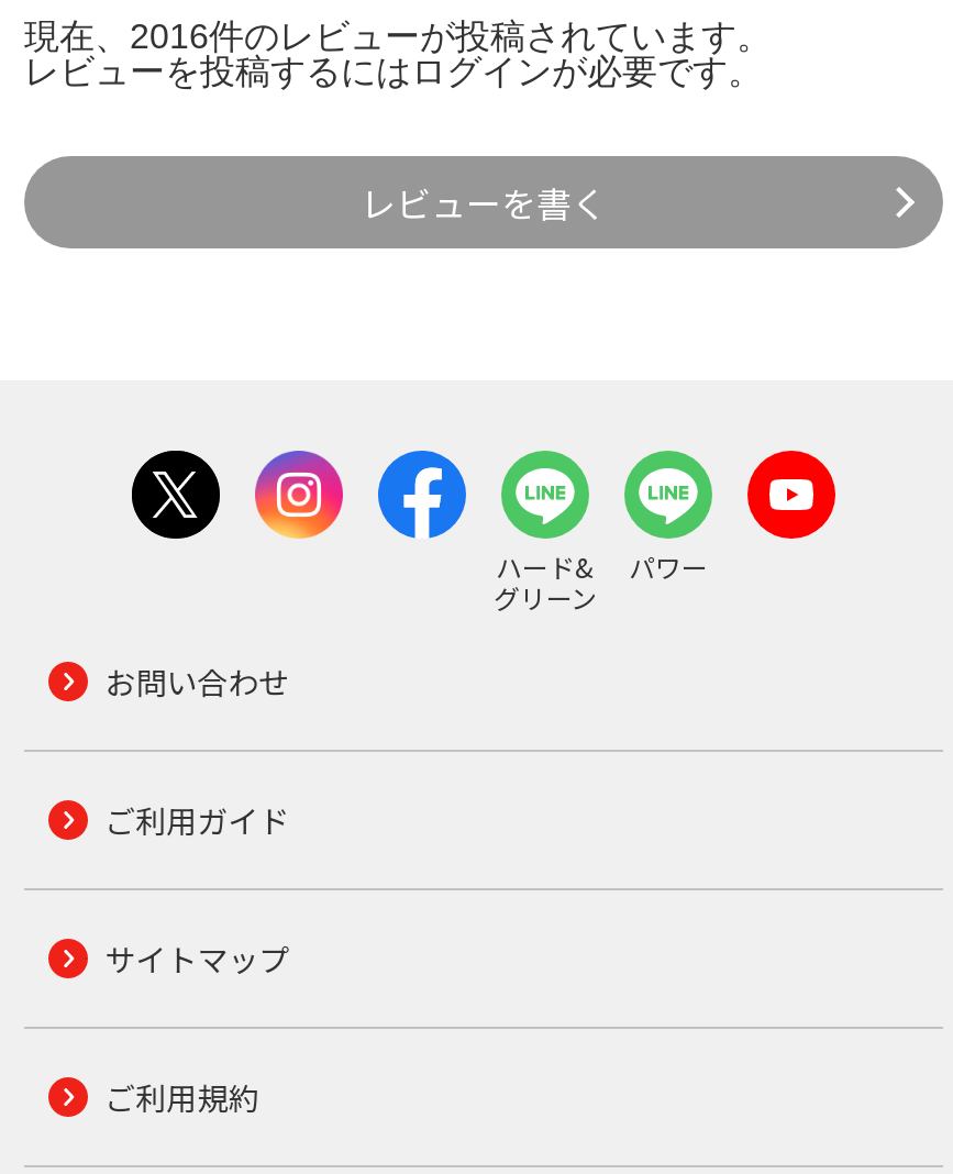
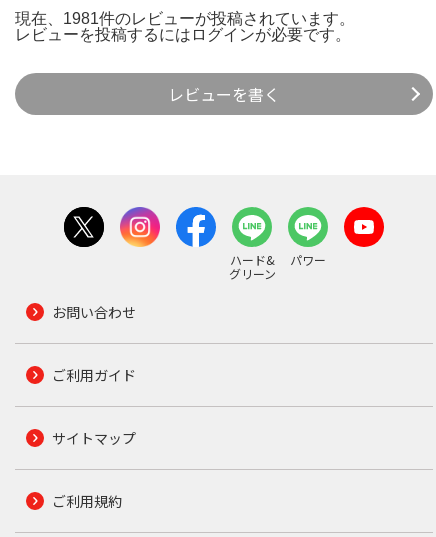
- 現在、2016件のレビューが投稿されています。
+ 現在、1981件のレビューが投稿されています。
